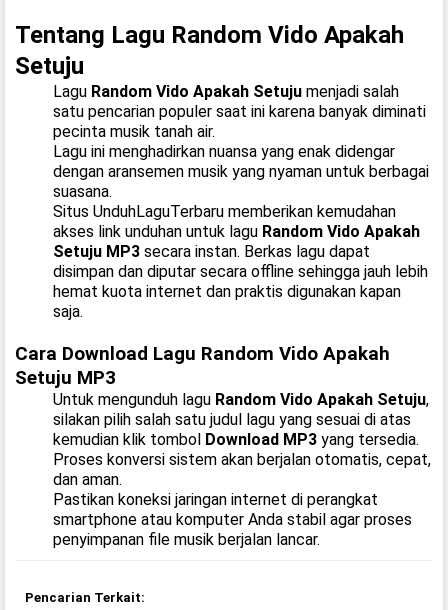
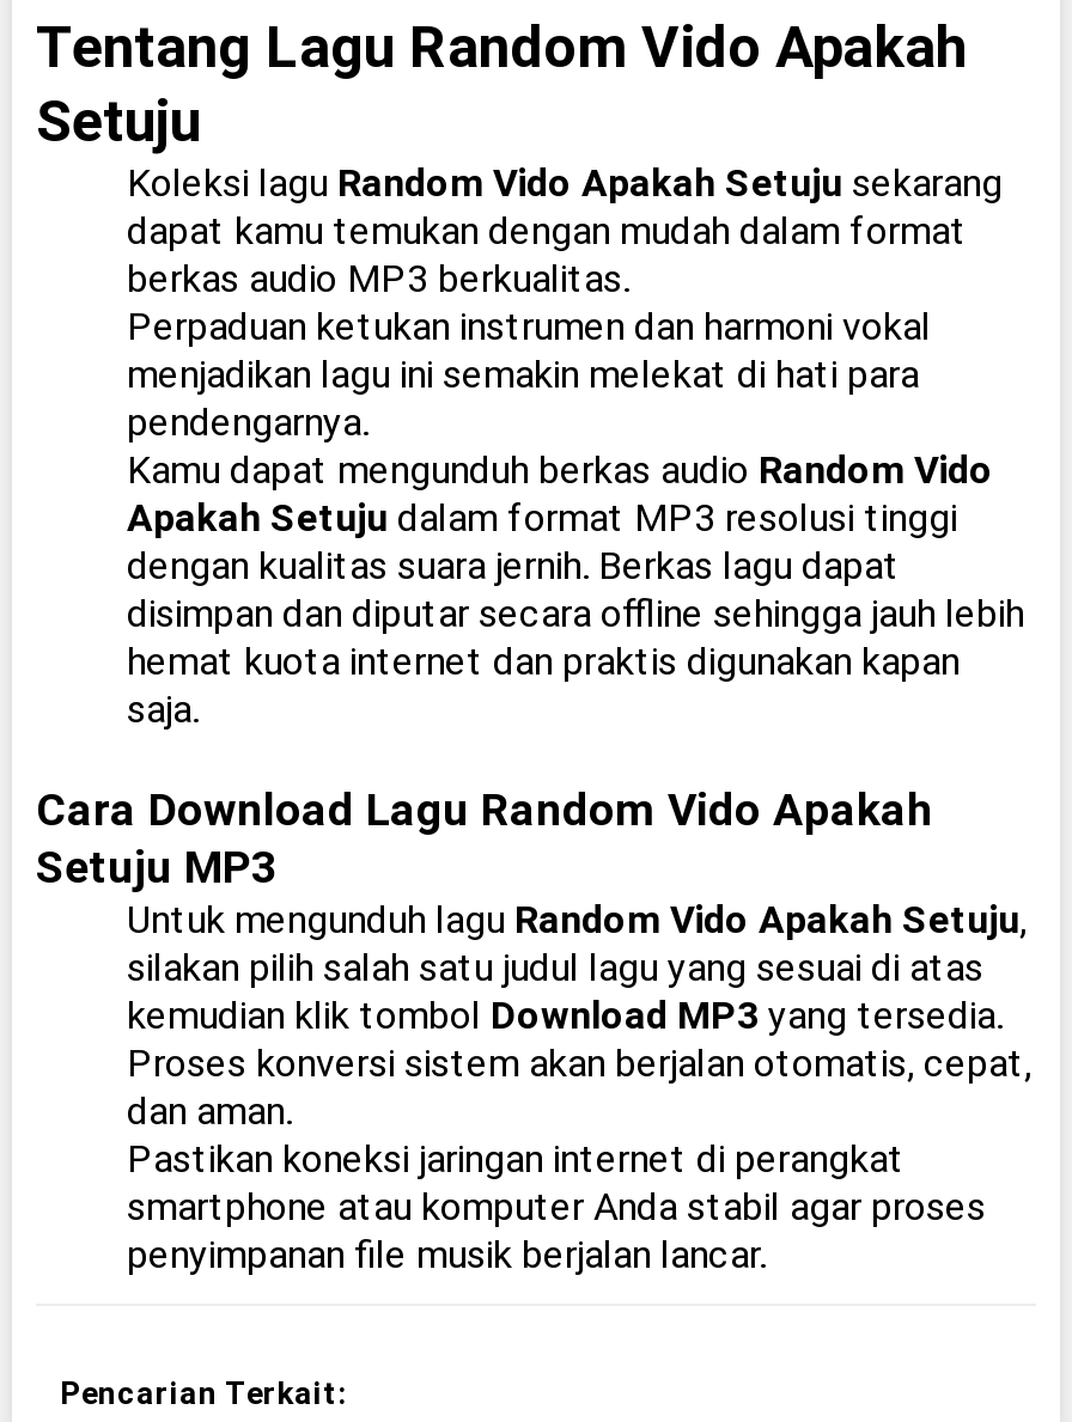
- Lagu Random Vido Apakah Setuju menjadi salah
- satu pencarian populer saat ini karena banyak diminati
- pecinta musik tanah air.
- Lagu ini menghadirkan nuansa yang enak didengar
- dengan aransemen musik yang nyaman untuk berbagai
- suasana.
- Situs UnduhLaguTerbaru memberikan kemudahan
- akses link unduhan untuk lagu Random Vido Apakah
- Setuju MP3 secara instan. Berkas lagu dapat
+ Koleksi lagu Random Vido Apakah Setuju sekarang
+ dapat kamu temukan dengan mudah dalam format
+ berkas audio MP3 berkualitas.
+ Perpaduan ketukan instrumen dan harmoni vokal
+ menjadikan lagu ini semakin melekat di hati para
+ pendengarnya.
+ Kamu dapat mengunduh berkas audio Random Vido
+ Apakah Setuju dalam format MP3 resolusi tinggi
+ dengan kualitas suara jernih. Berkas lagu dapat
